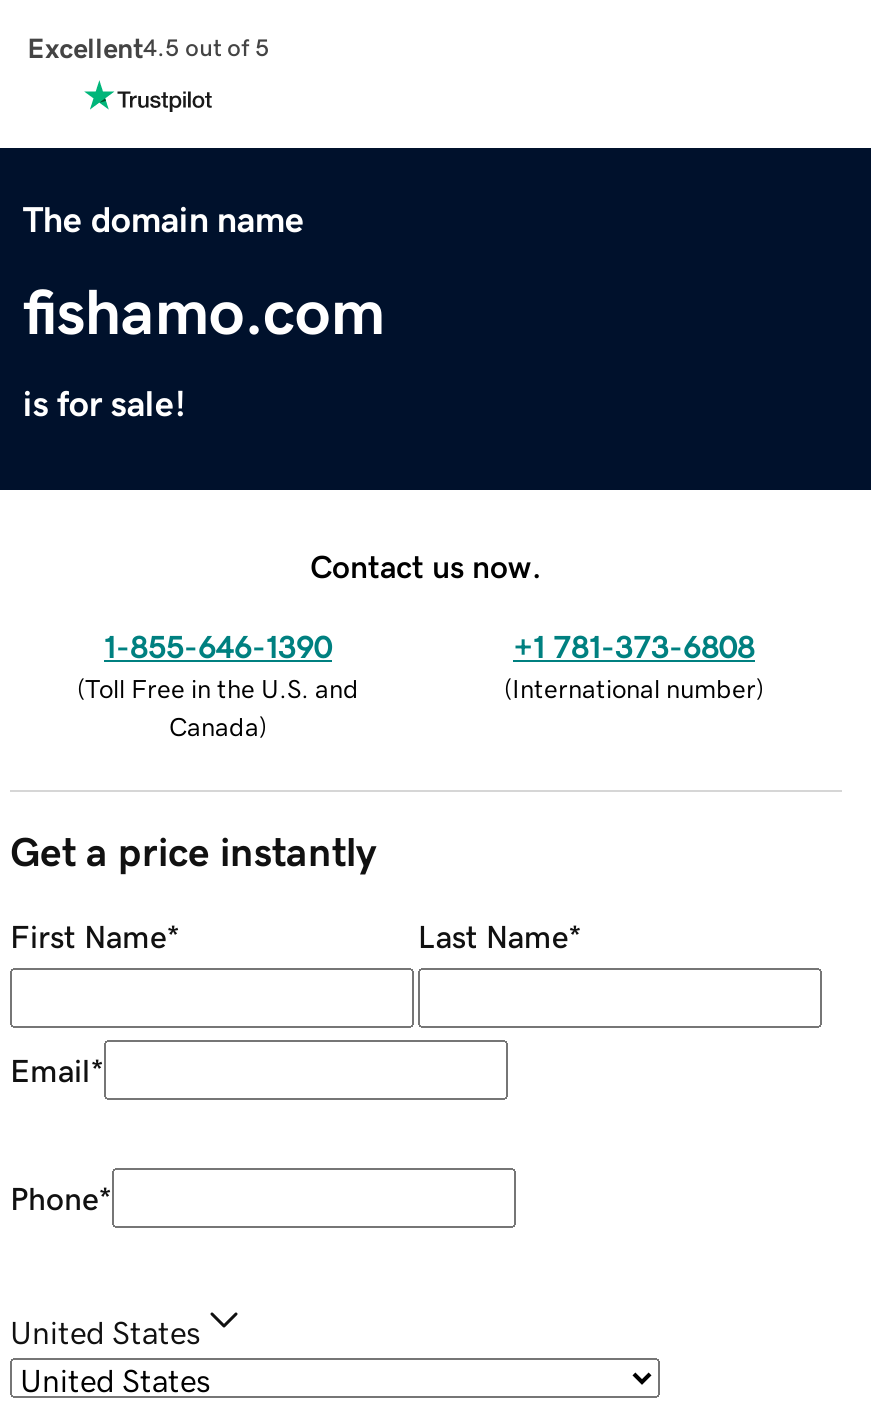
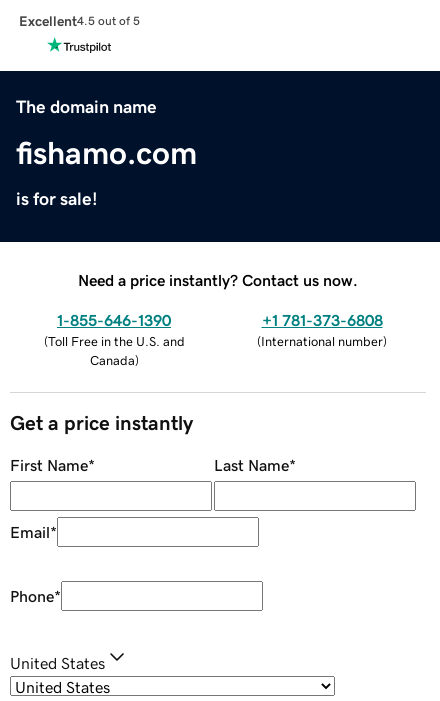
- Contact us now.
+ Need a price instantly? Contact us now.
